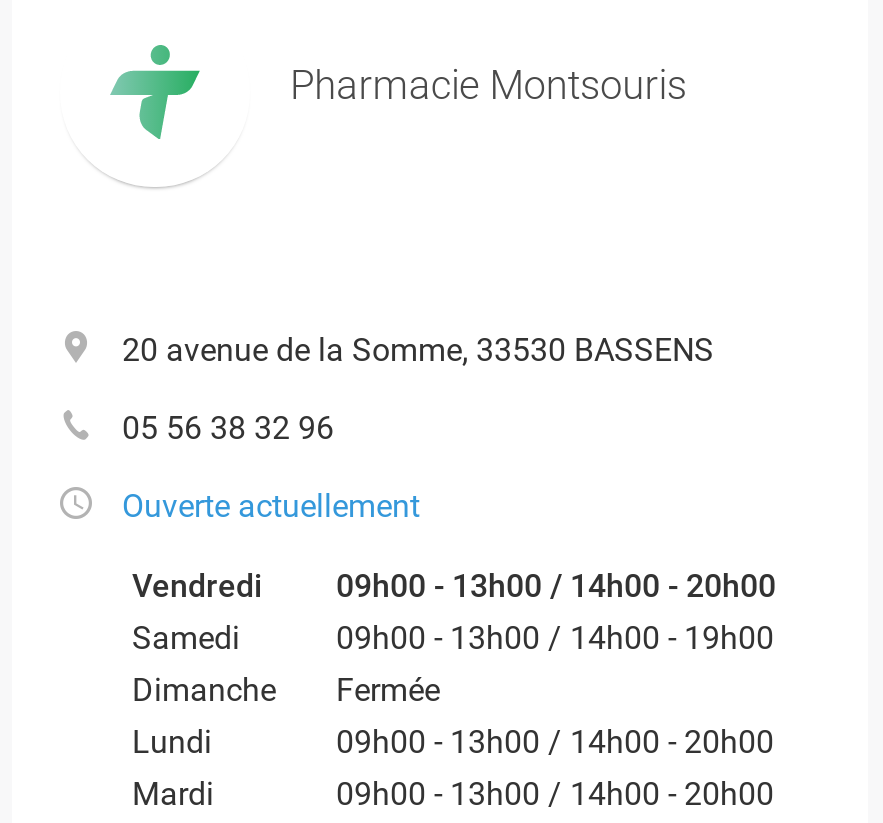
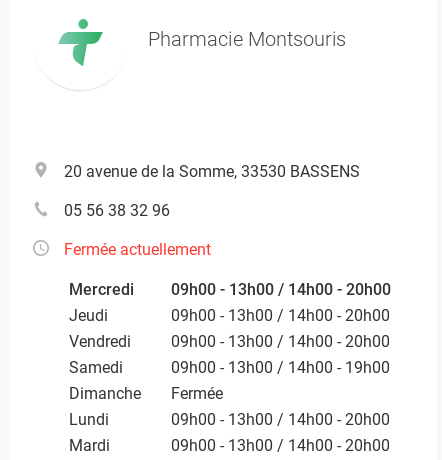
- Ouverte actuellement
+ Fermée actuellement
+ Mercredi
+ 09h00 - 13h00 / 14h00 - 20h00
+ Jeudi
+ 09h00 - 13h00 / 14h00 - 20h00
